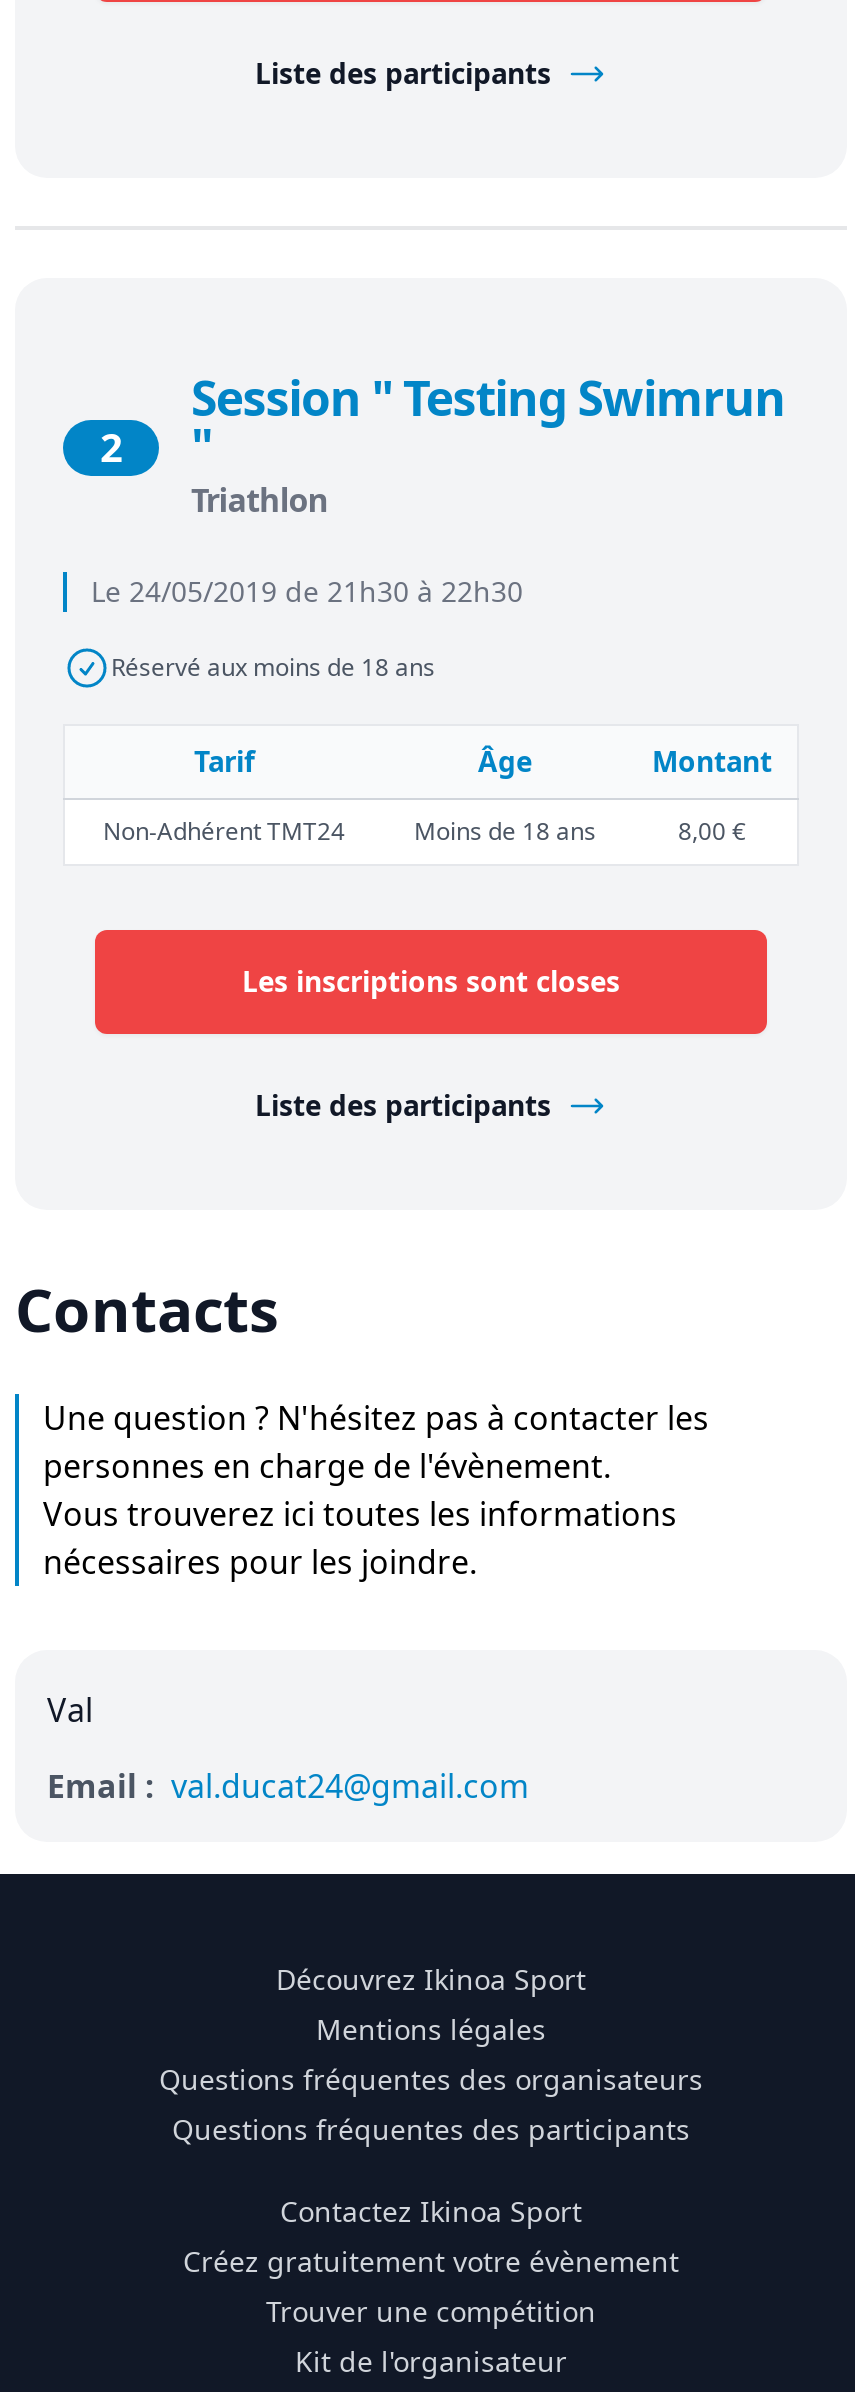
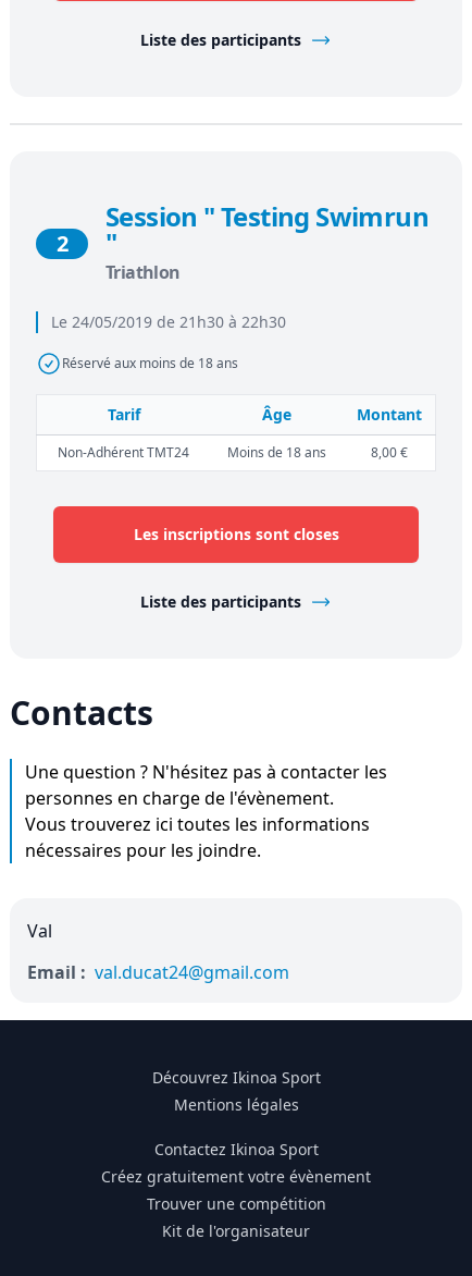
- Questions fréquentes des organisateurs
- Questions fréquentes des participants
